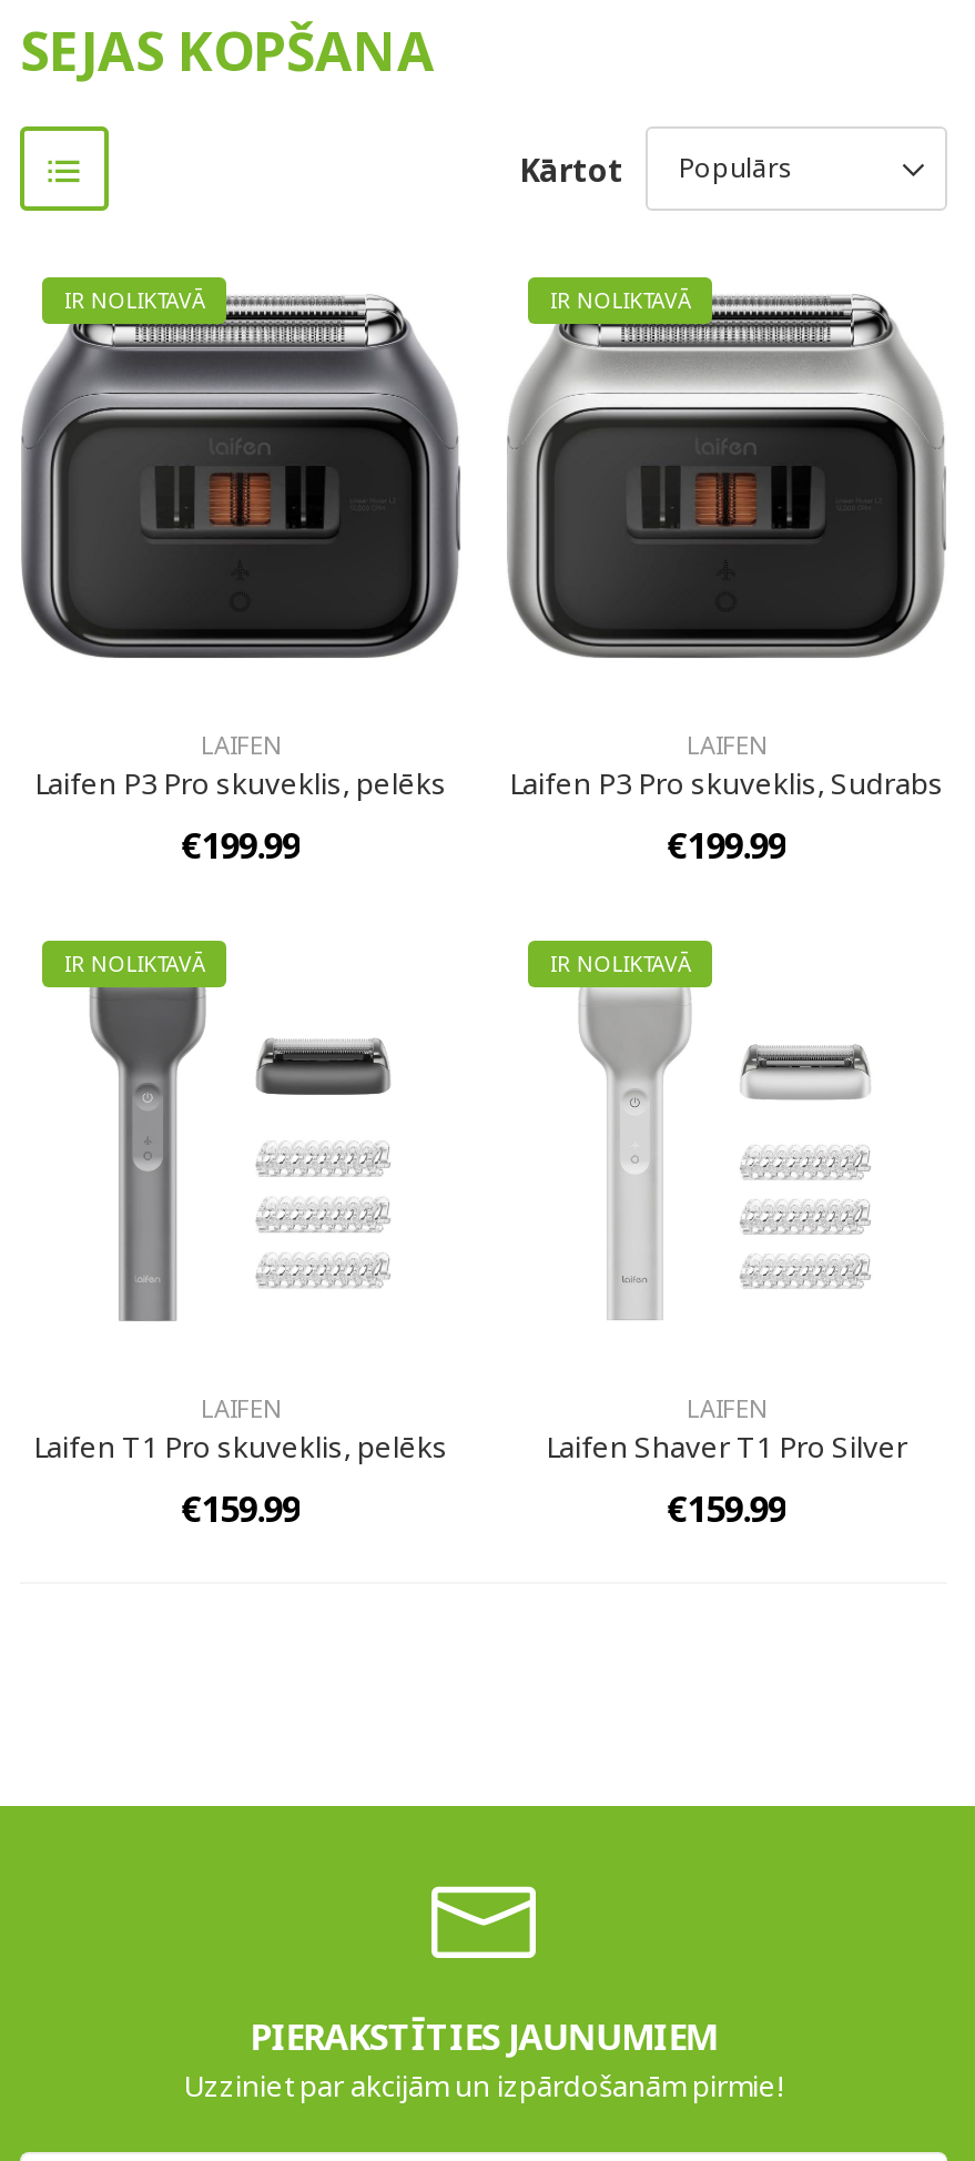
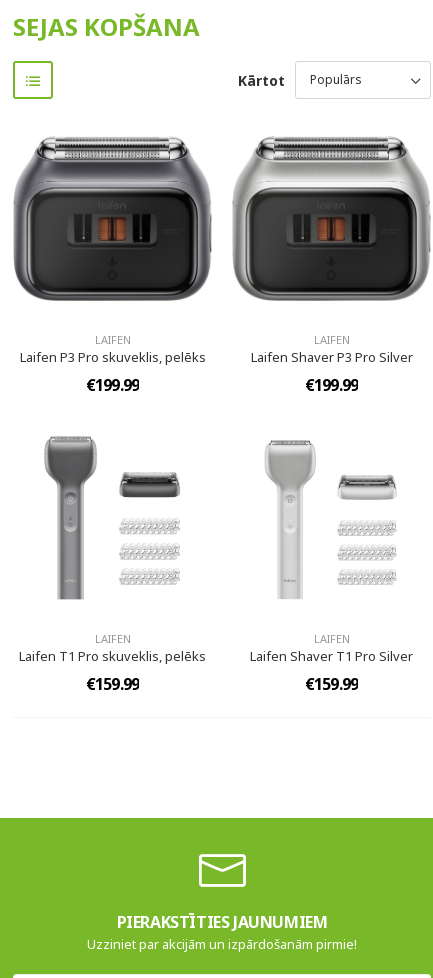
- IR NOLIKTAVĀ

- IR NOLIKTAVĀ

- Laifen P3 Pro skuveklis, Sudrabs
+ Laifen Shaver P3 Pro Silver

- IR NOLIKTAVĀ

- IR NOLIKTAVĀ
